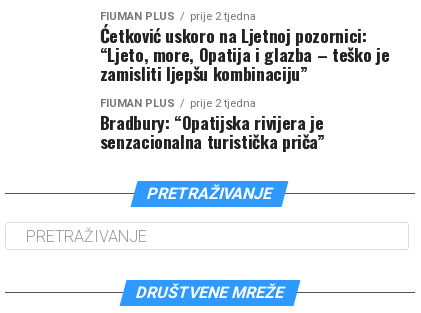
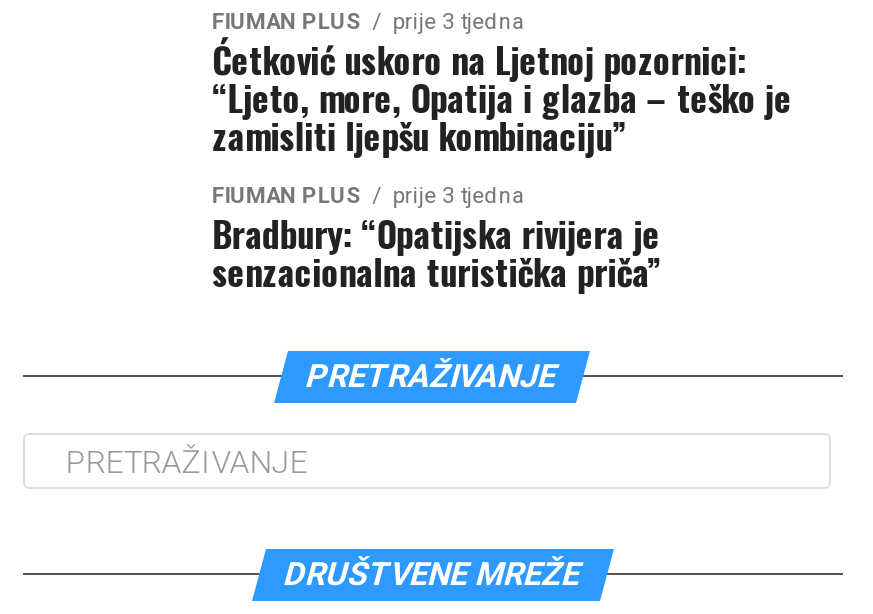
- FIUMAN PLUS prije 2 tjedna
+ FIUMAN PLUS prije 3 tjedna

- FIUMAN PLUS prije 2 tjedna
+ FIUMAN PLUS prije 3 tjedna
